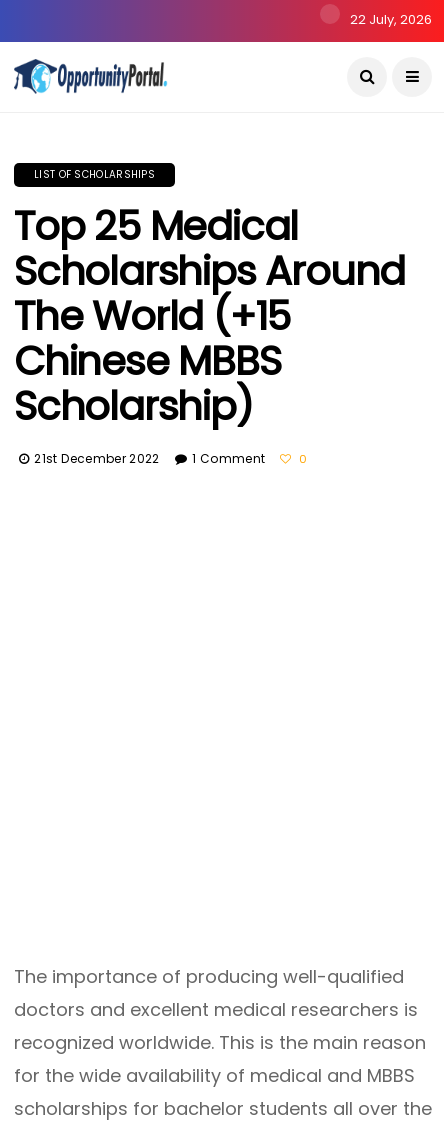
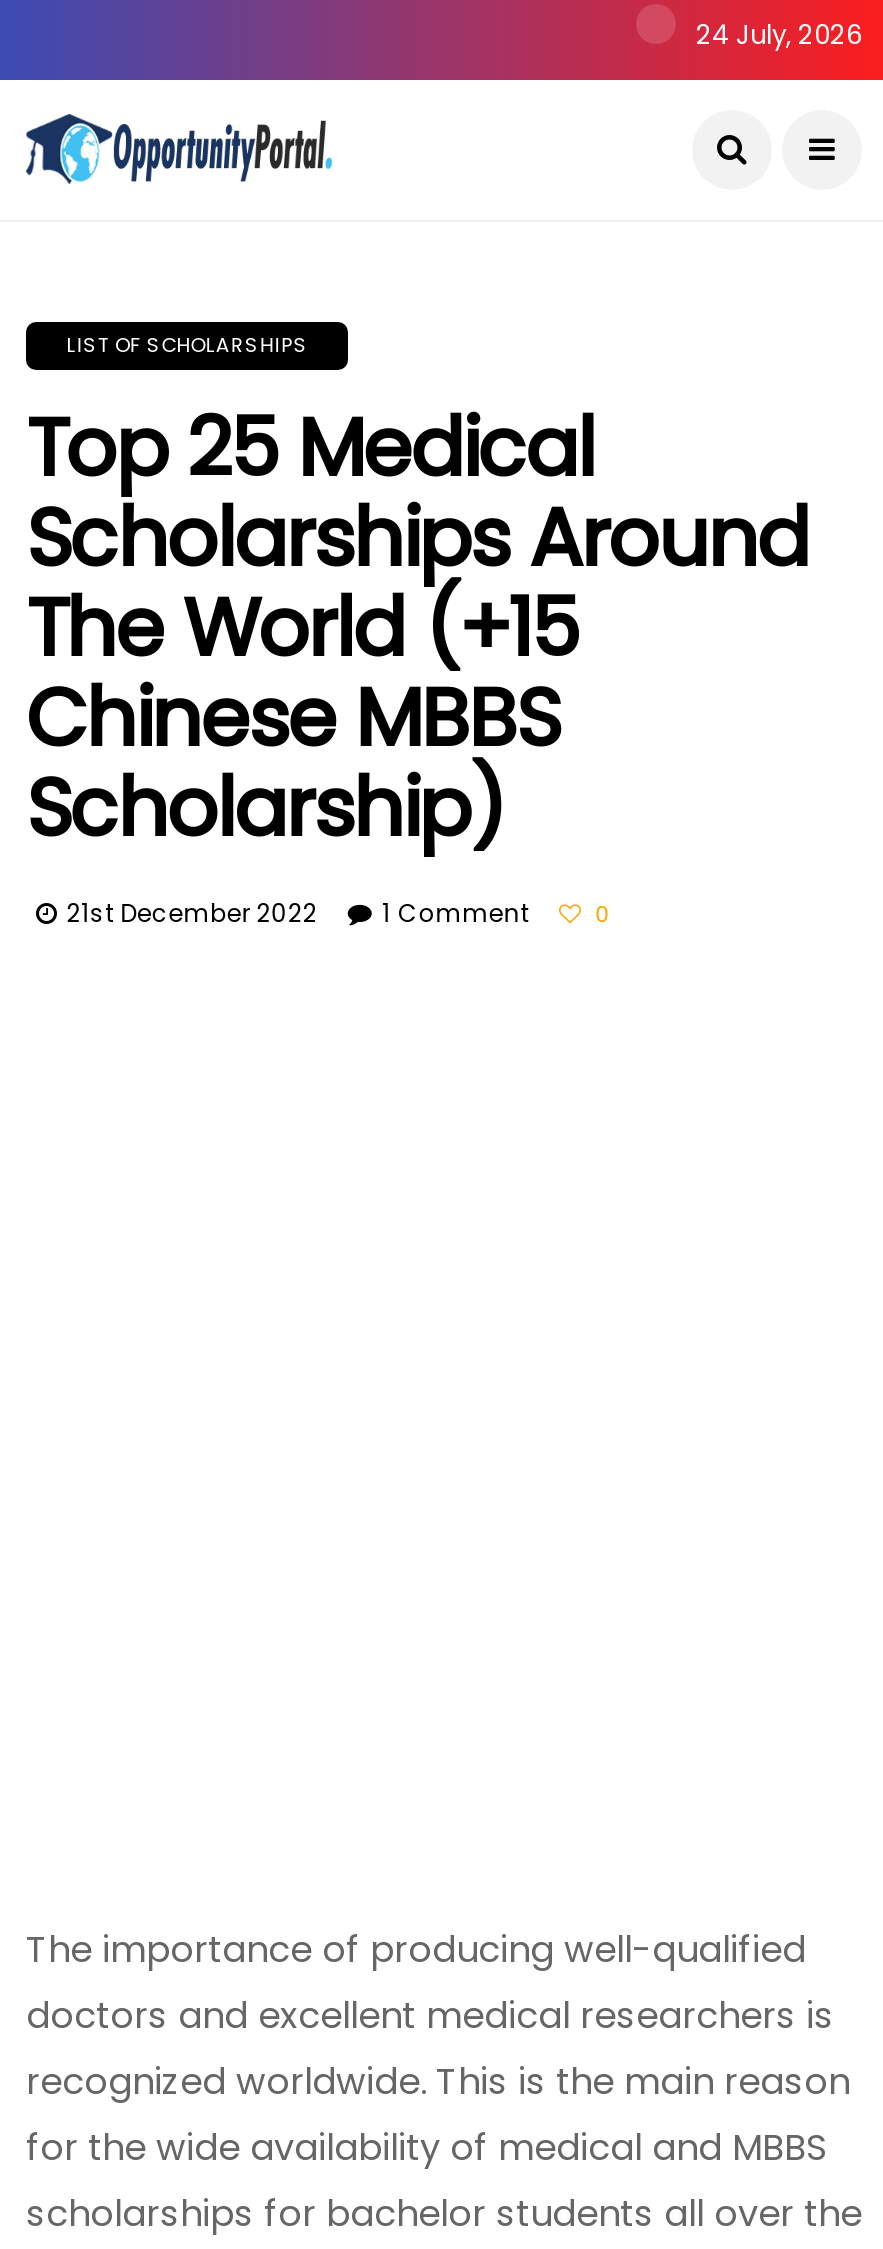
- 22 July, 2026
+ 24 July, 2026
